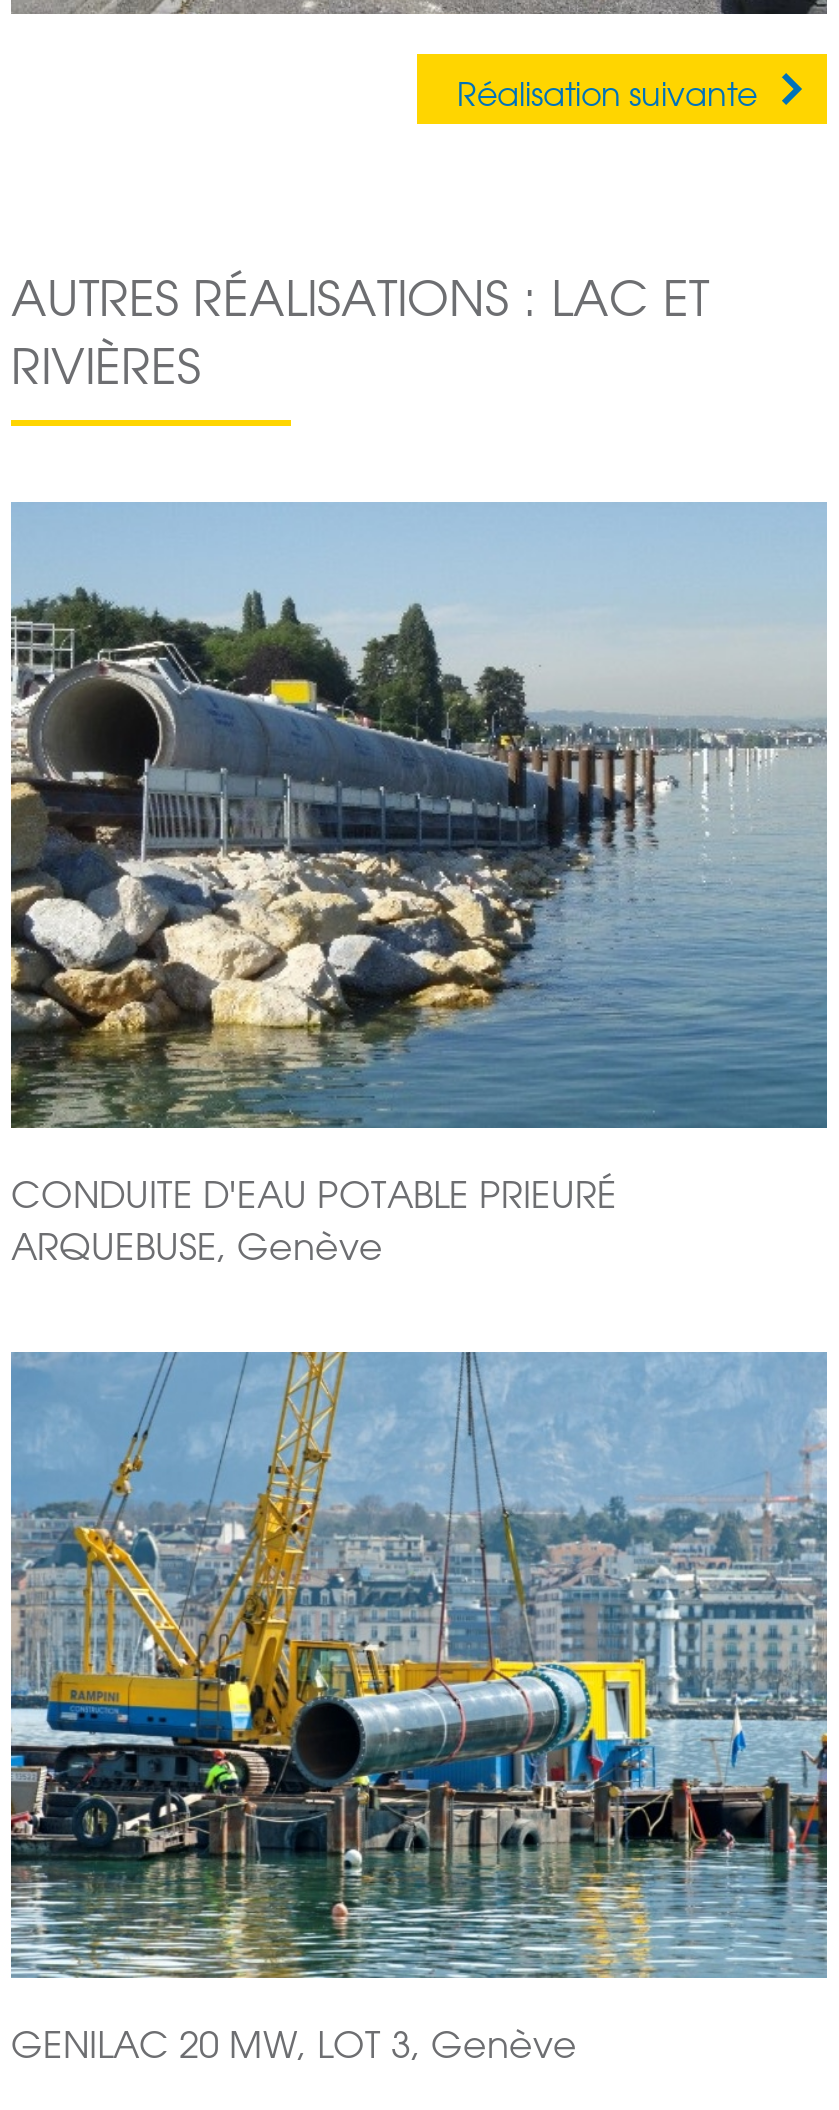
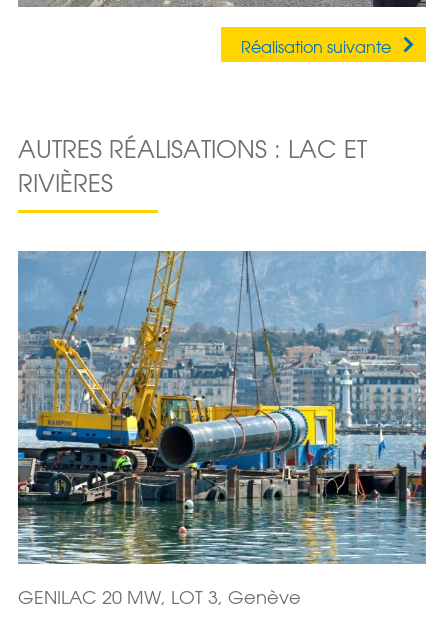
- [image]
- CONDUITE D'EAU POTABLE PRIEURÉ
- ARQUEBUSE, Genève
